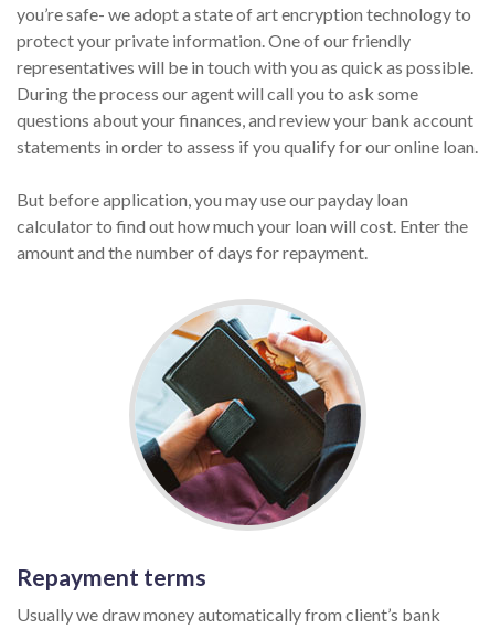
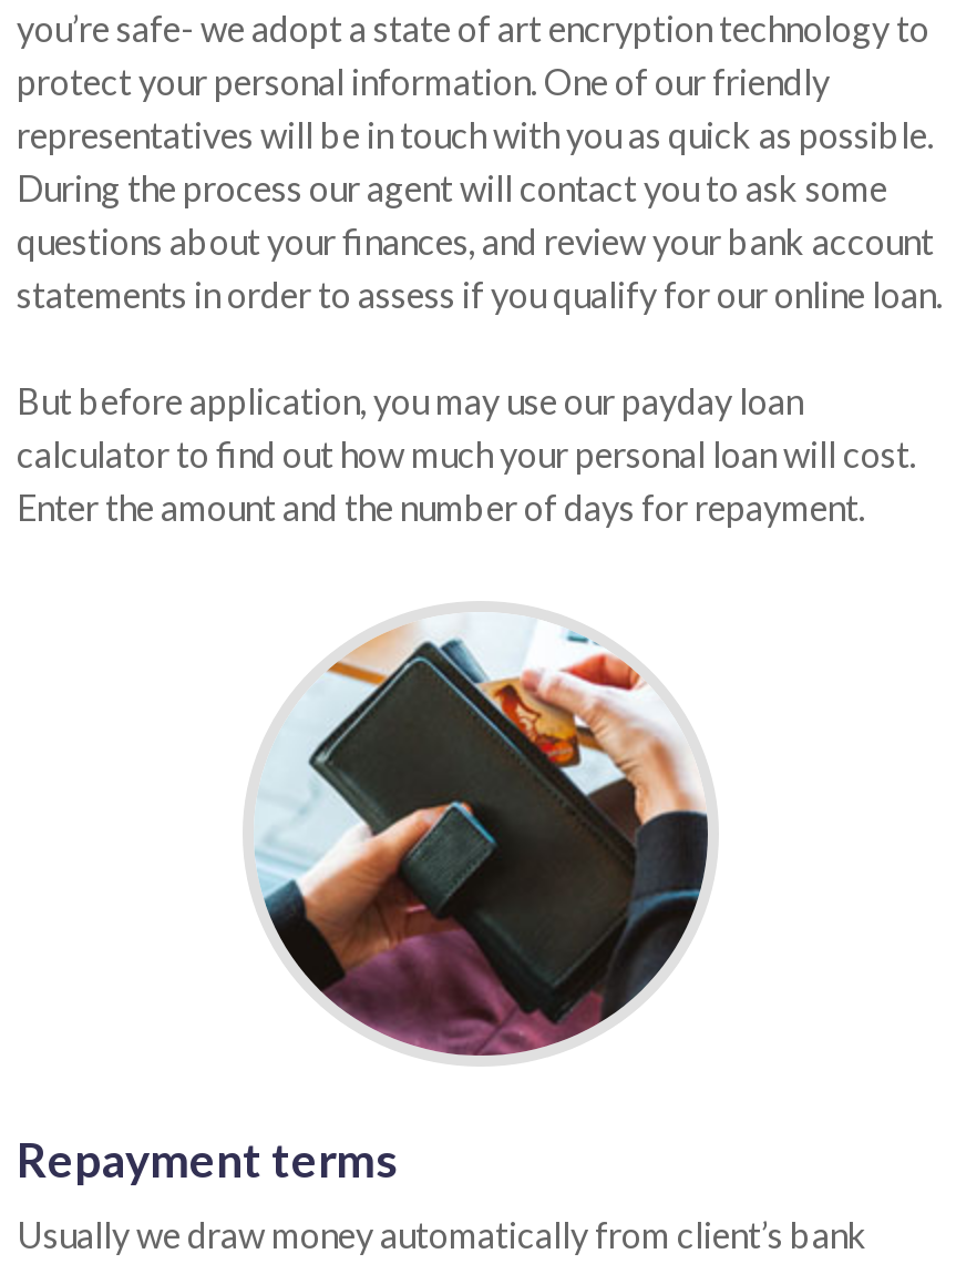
- protect your private information. One of our friendly
+ protect your personal information. One of our friendly

- During the process our agent will call you to ask some
+ During the process our agent will contact you to ask some

- calculator to find out how much your loan will cost. Enter the
- amount and the number of days for repayment.
+ calculator to find out how much your personal loan will cost.
+ Enter the amount and the number of days for repayment.
